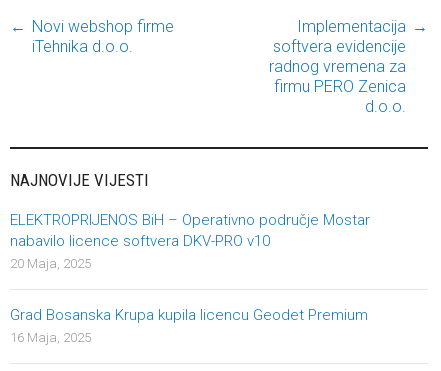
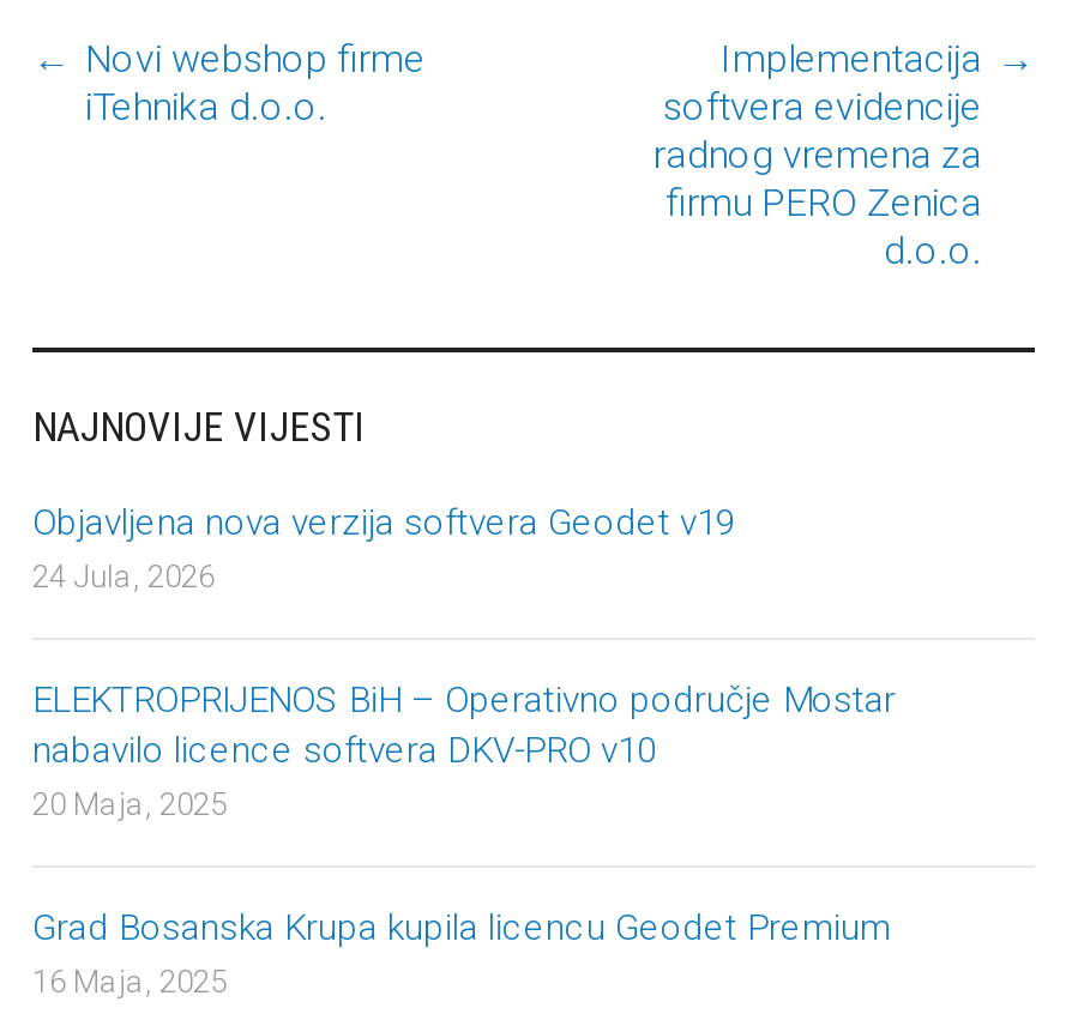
+ Objavljena nova verzija softvera Geodet v19
+ 24 Jula, 2026
